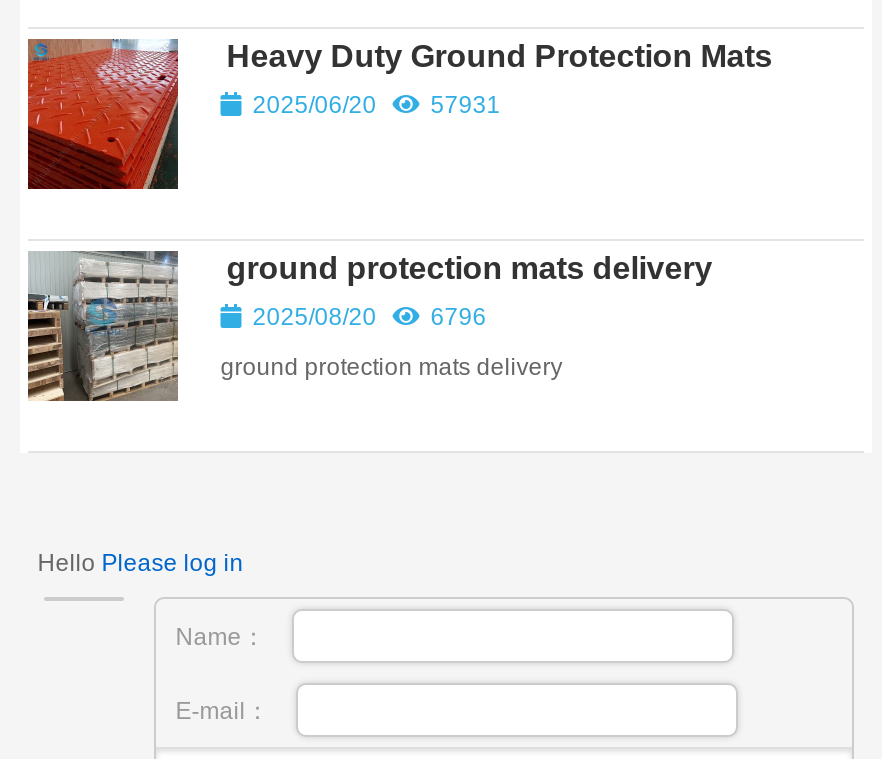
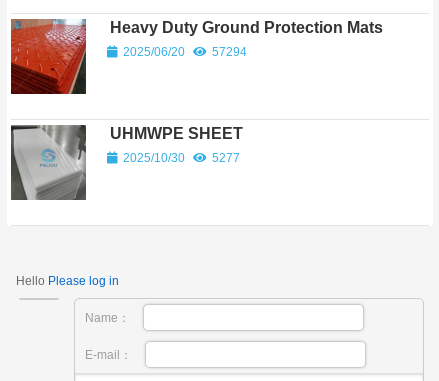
- 2025/06/20 57931
+ 2025/06/20 57294

- [image]
- ground protection mats delivery
- 2025/08/20
- 6796
- ground protection mats delivery
+ [image]
+ UHMWPE SHEET
+ 2025/10/30
+ 5277
